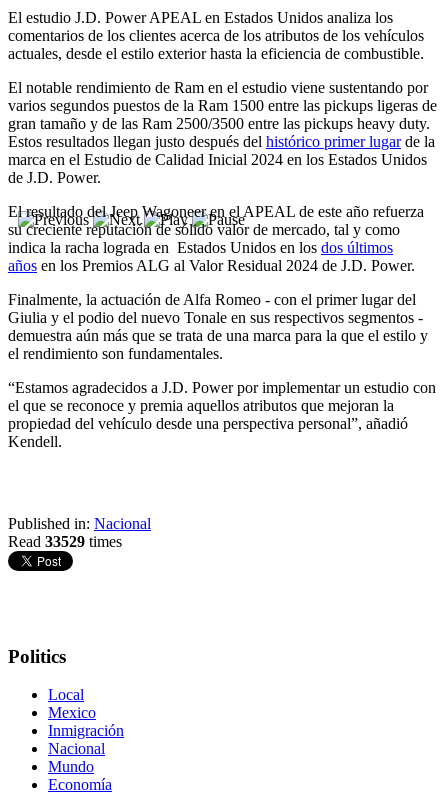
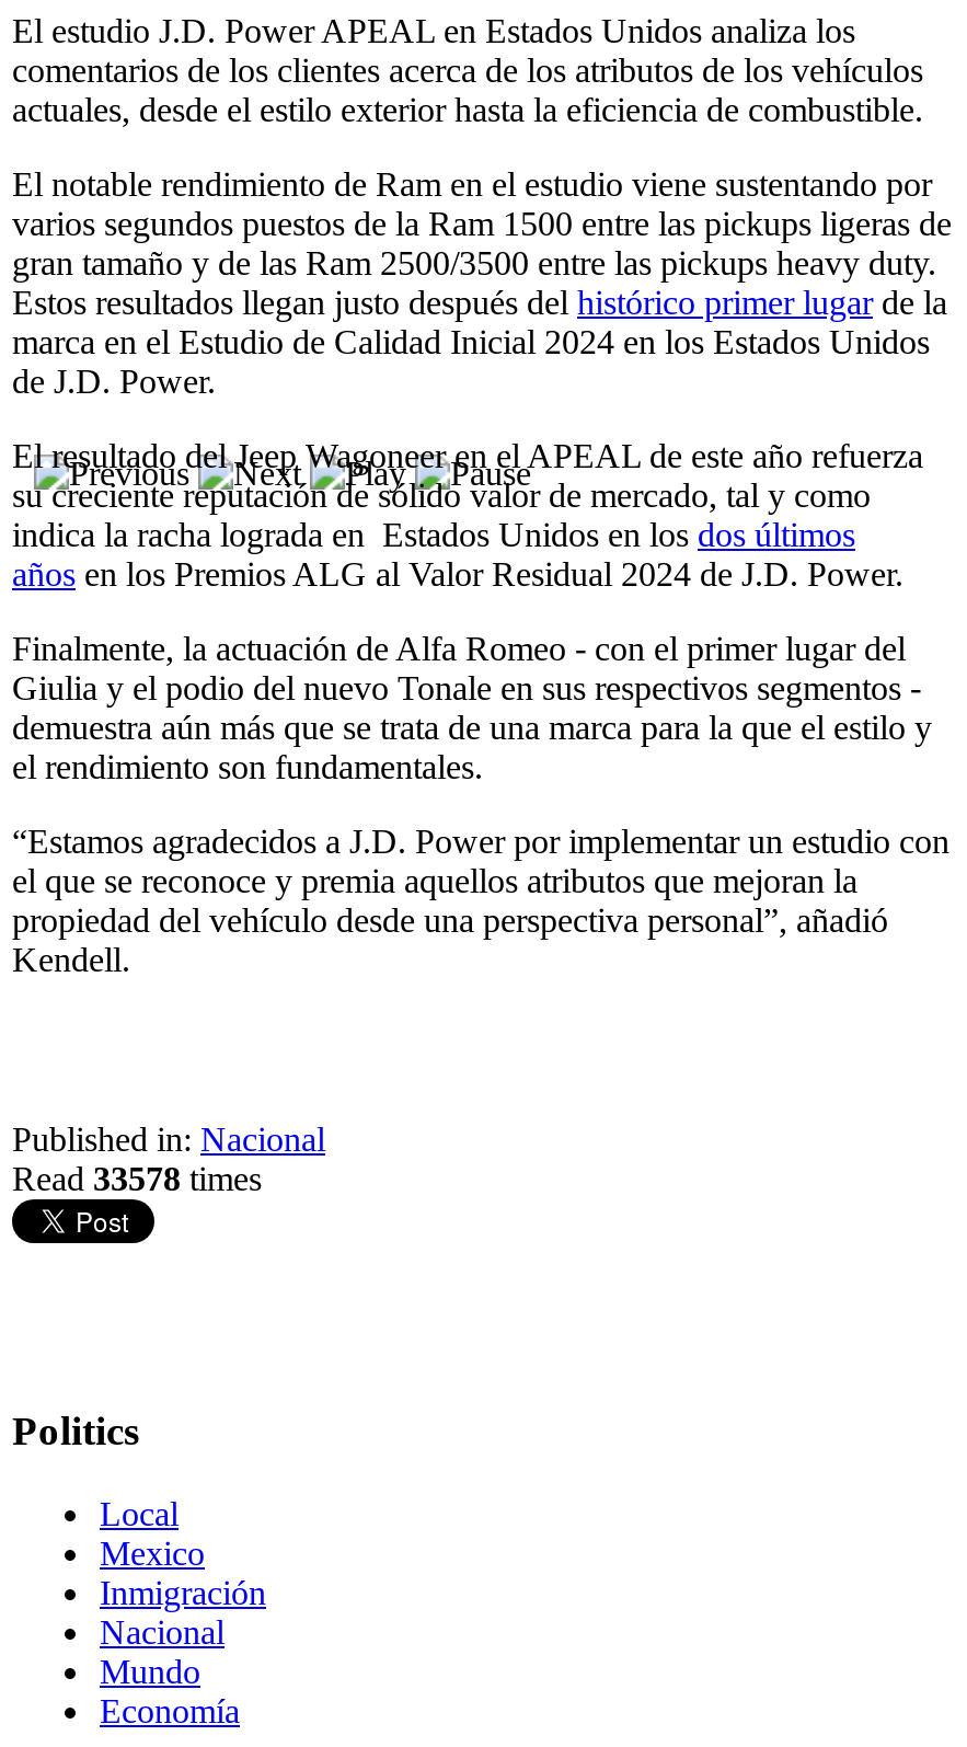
- Read 33529 times
+ Read 33578 times
